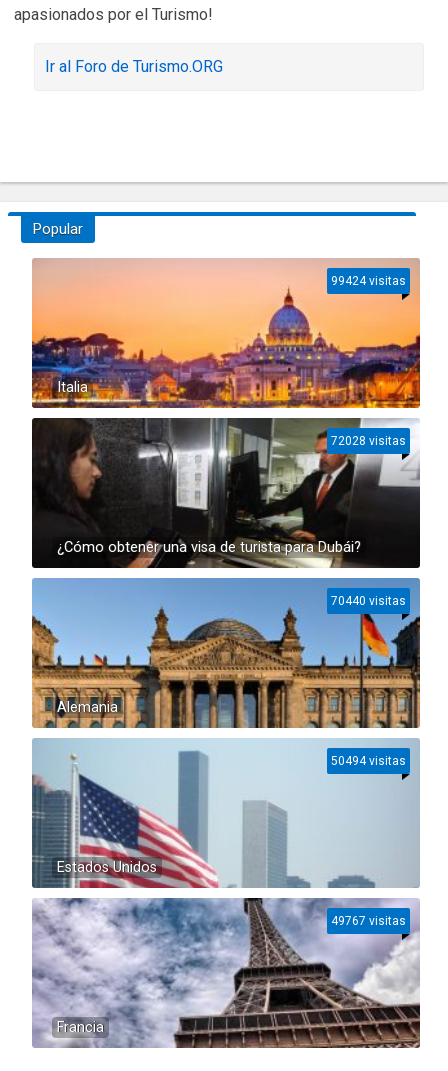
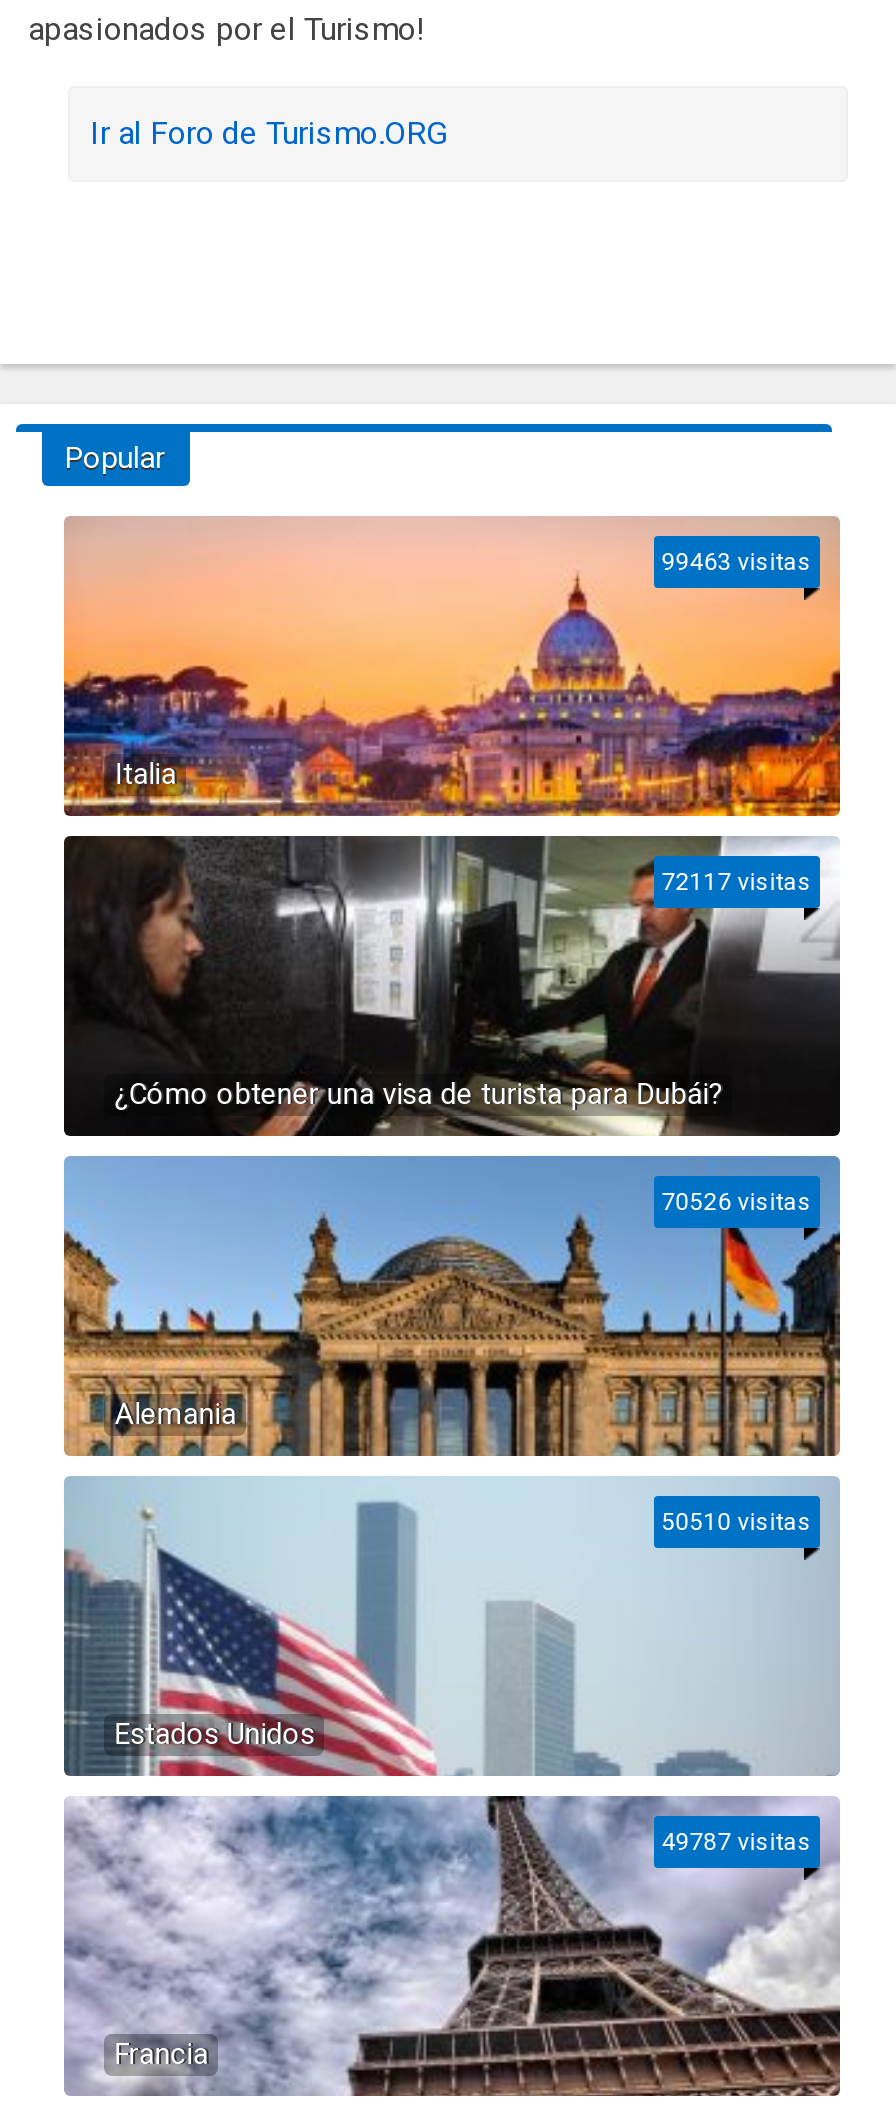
- 99424 visitas
+ 99463 visitas

- 72028 visitas
+ 72117 visitas

- 70440 visitas
+ 70526 visitas

- 50494 visitas
+ 50510 visitas

- 49767 visitas
+ 49787 visitas
